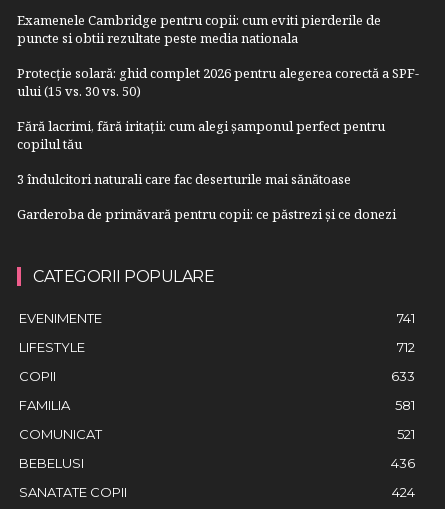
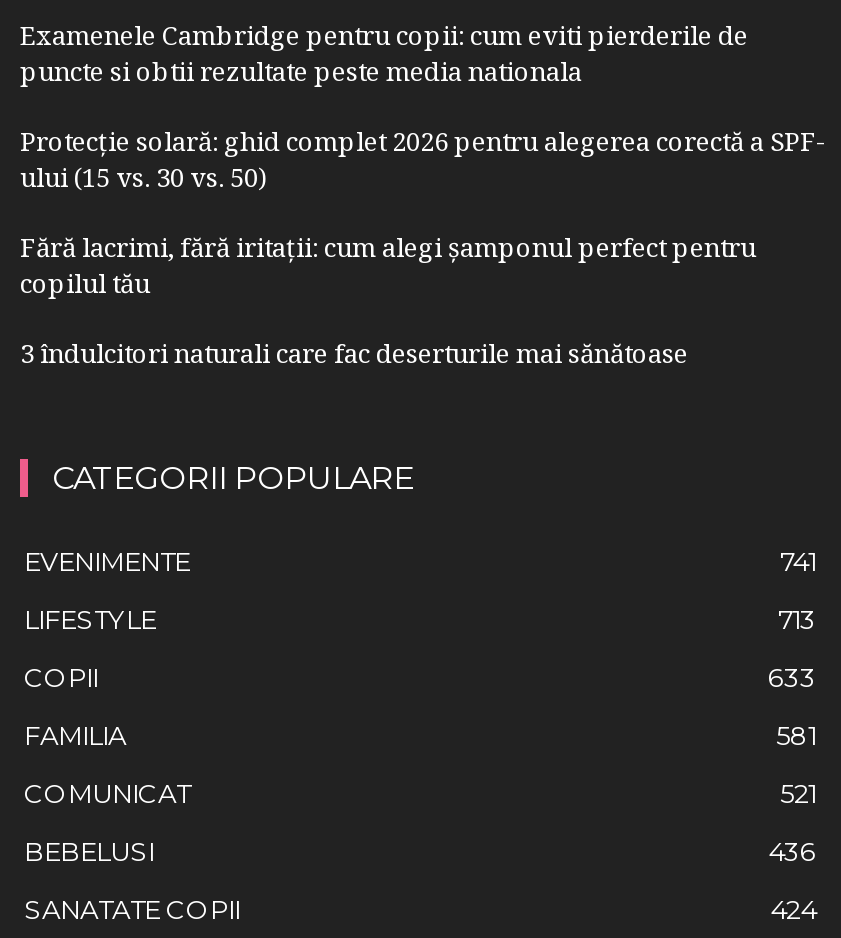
- Garderoba de primăvară pentru copii: ce păstrezi și ce donezi

- 712
+ 713
